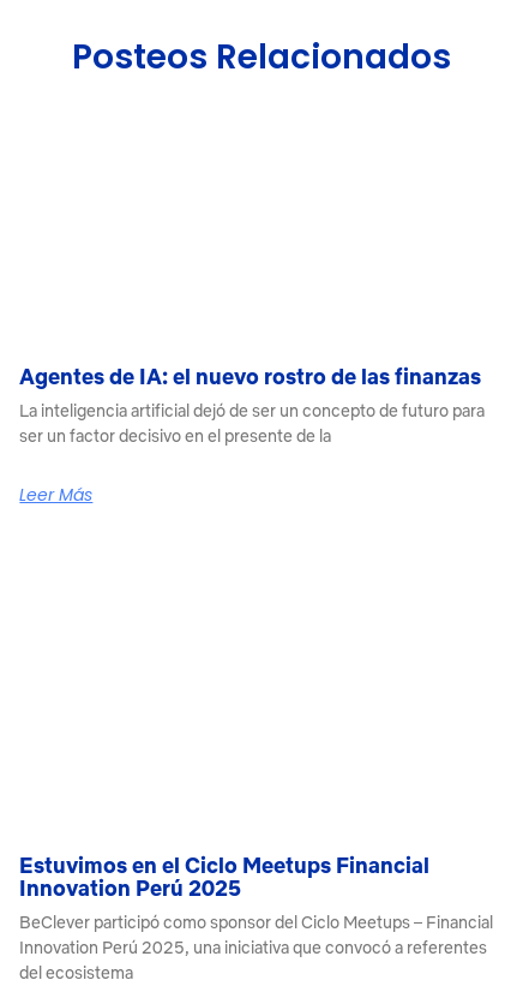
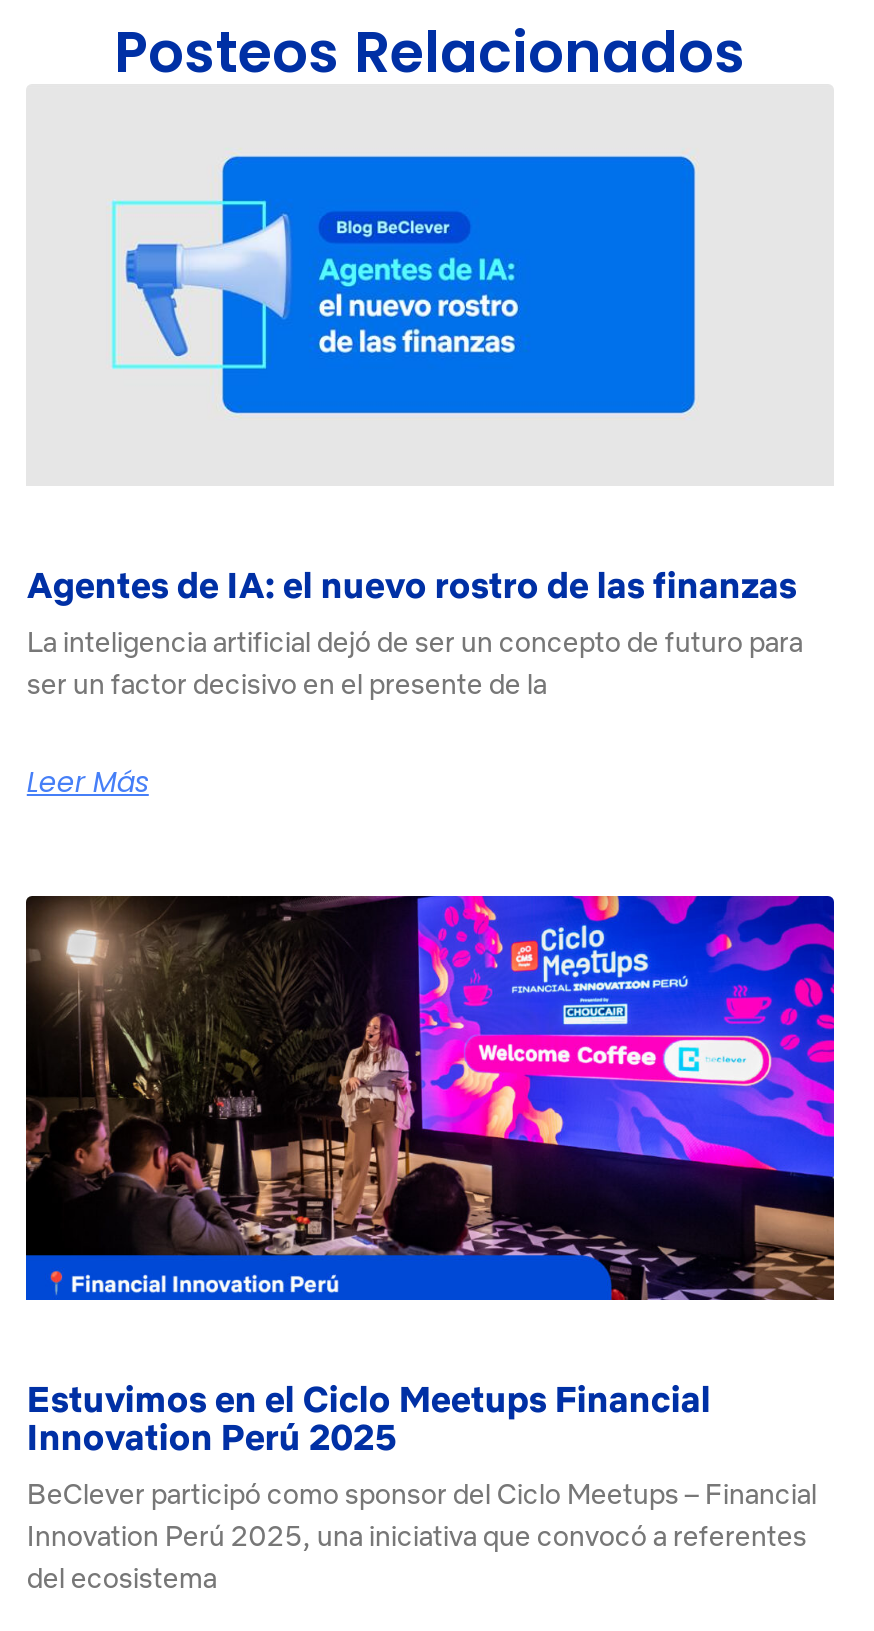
+ [image]

+ [image]
